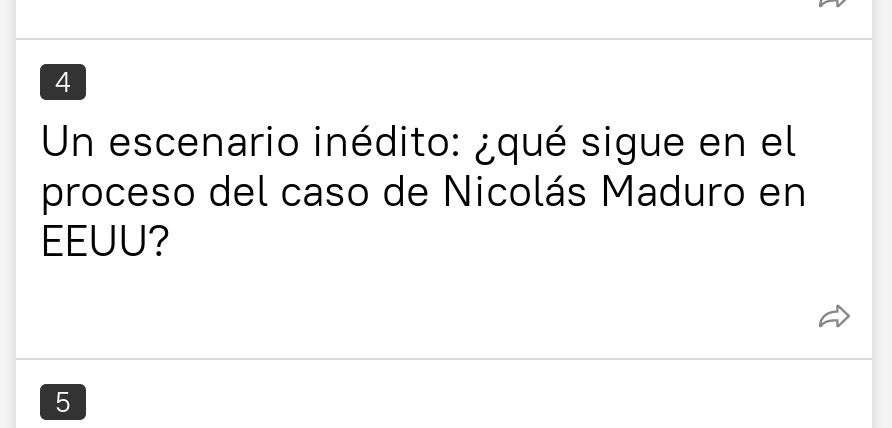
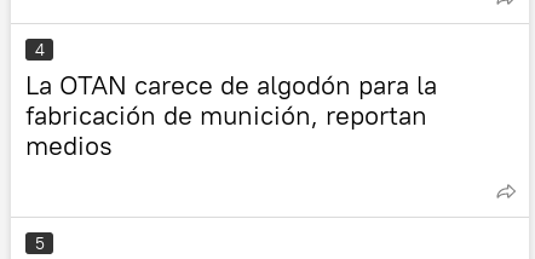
- Un escenario inédito: ¿qué sigue en el
- proceso del caso de Nicolás Maduro en
- EEUU?
+ La OTAN carece de algodón para la
+ fabricación de munición, reportan
+ medios
